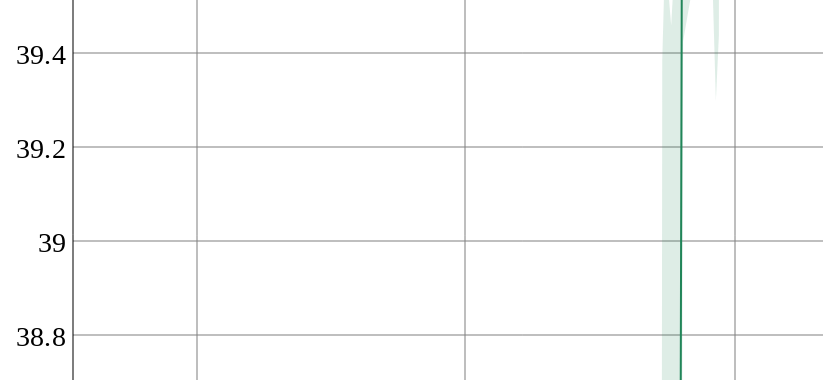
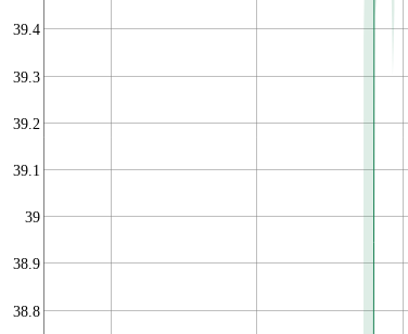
+ 39.3

+ 39.1

+ 38.9
